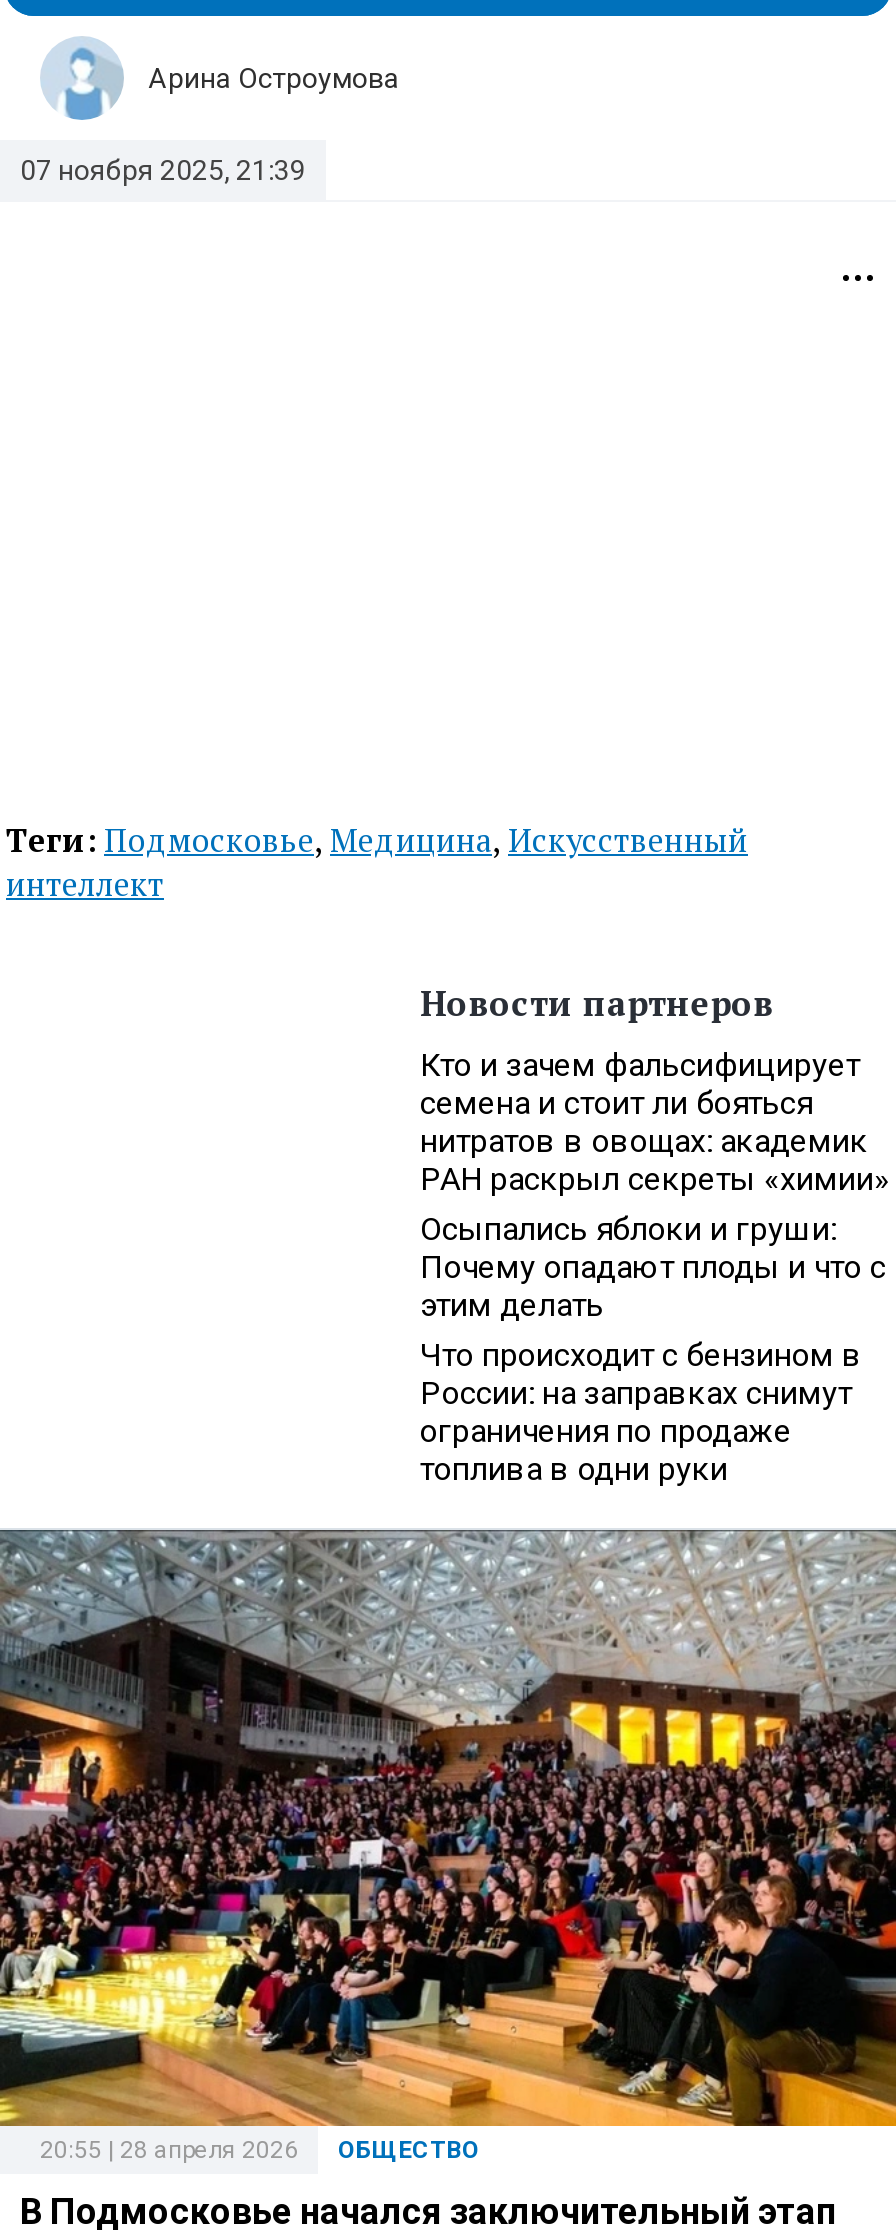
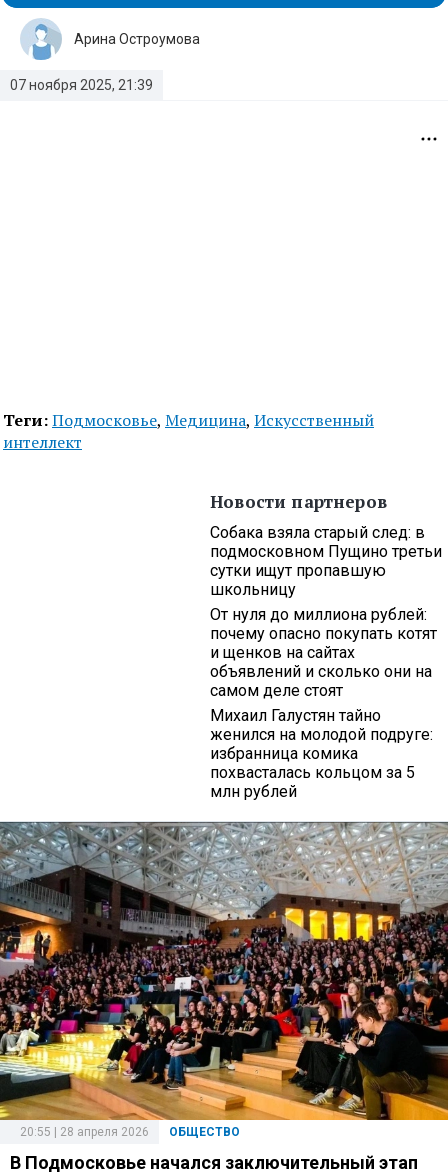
- Кто и зачем фальсифицирует
- семена и стоит ли бояться
- нитратов в овощах: академик
- РАН раскрыл секреты «химии»
- Осыпались яблоки и груши:
- Почему опадают плоды и что с
- этим делать
- Что происходит с бензином в
- России: на заправках снимут
- ограничения по продаже
- топлива в одни руки
+ Собака взяла старый след: в
+ подмосковном Пущино третьи
+ сутки ищут пропавшую
+ школьницу
+ От нуля до миллиона рублей:
+ почему опасно покупать котят
+ и щенков на сайтах
+ объявлений и сколько они на
+ самом деле стоят
+ Михаил Галустян тайно
+ женился на молодой подруге:
+ избранница комика
+ похвасталась кольцом за 5
+ млн рублей
